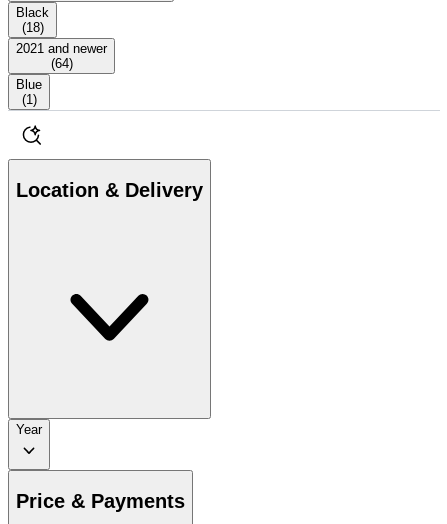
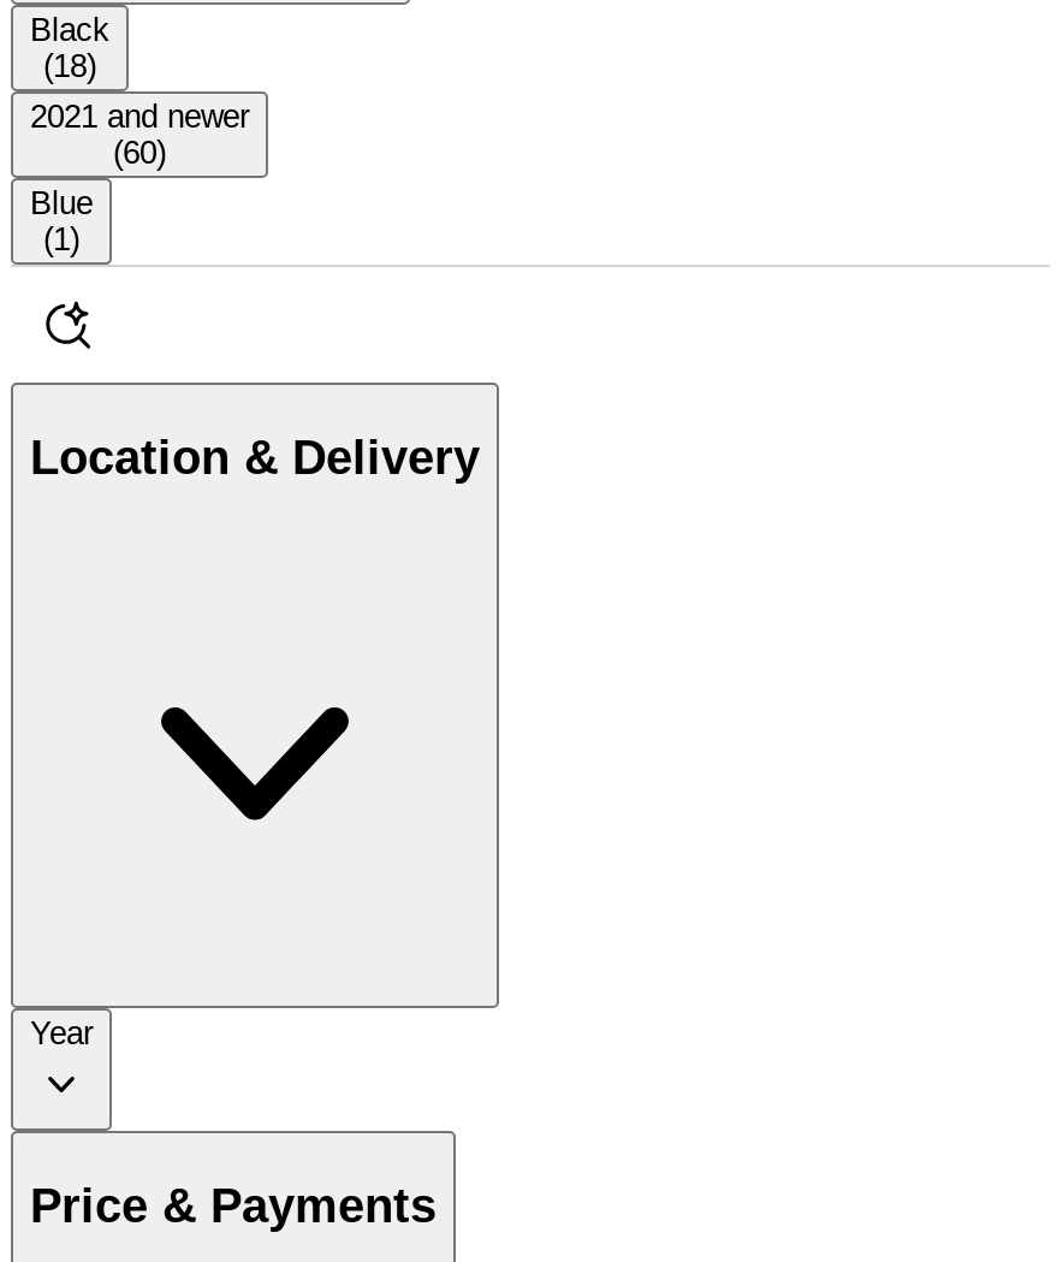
- (64)
+ (60)
